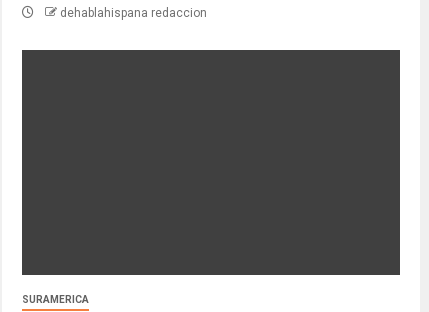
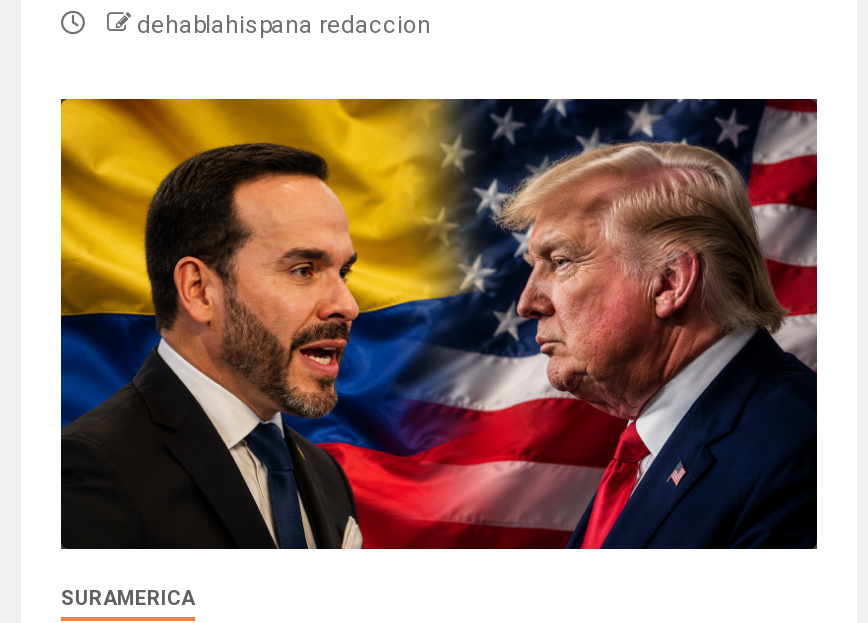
+ [image]
